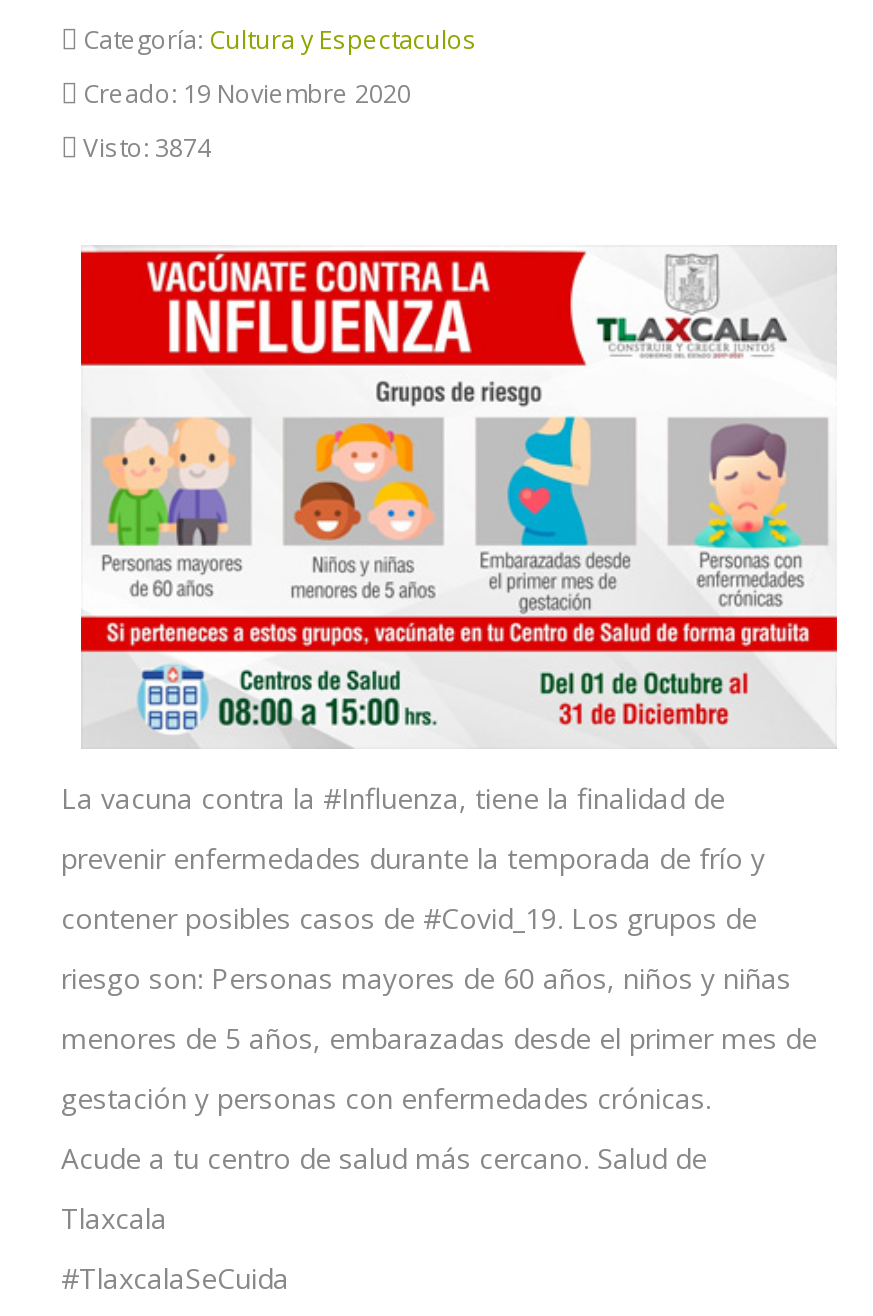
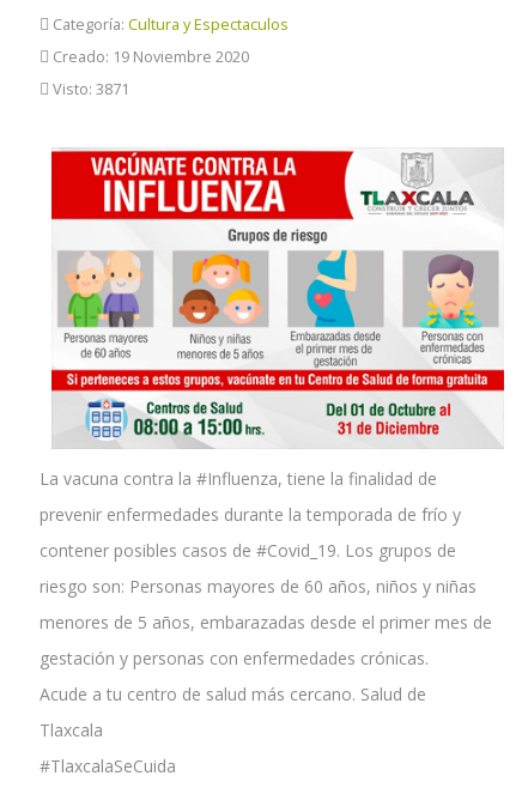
- Visto: 3874
+ Visto: 3871
